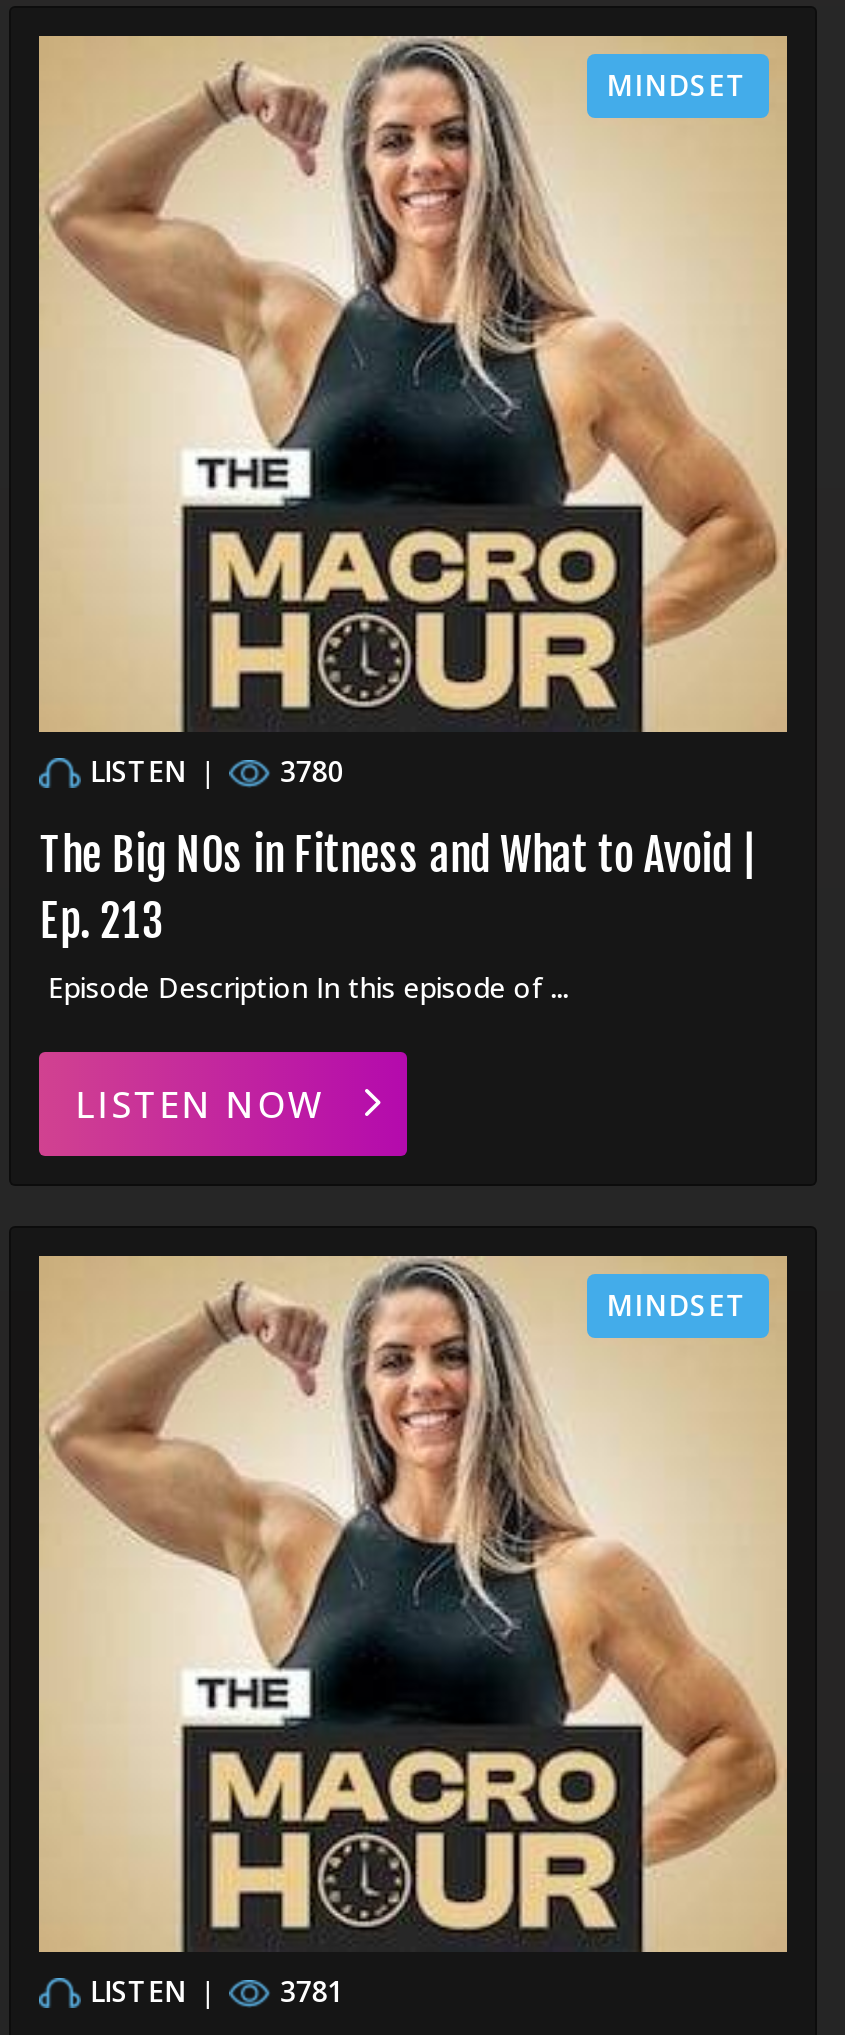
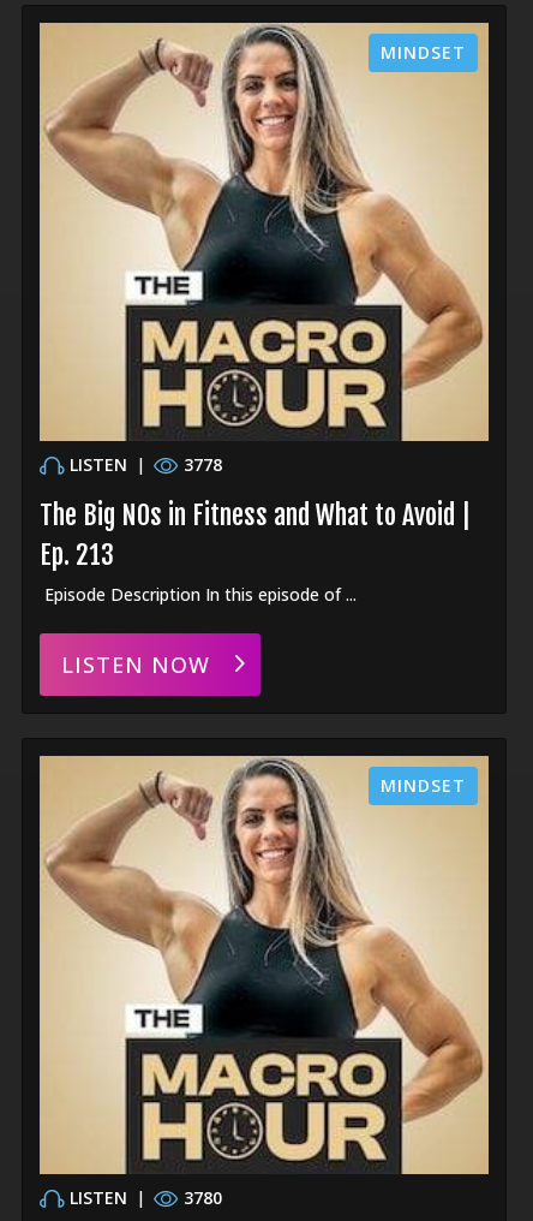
- 3780
+ 3778

- 3781
+ 3780
